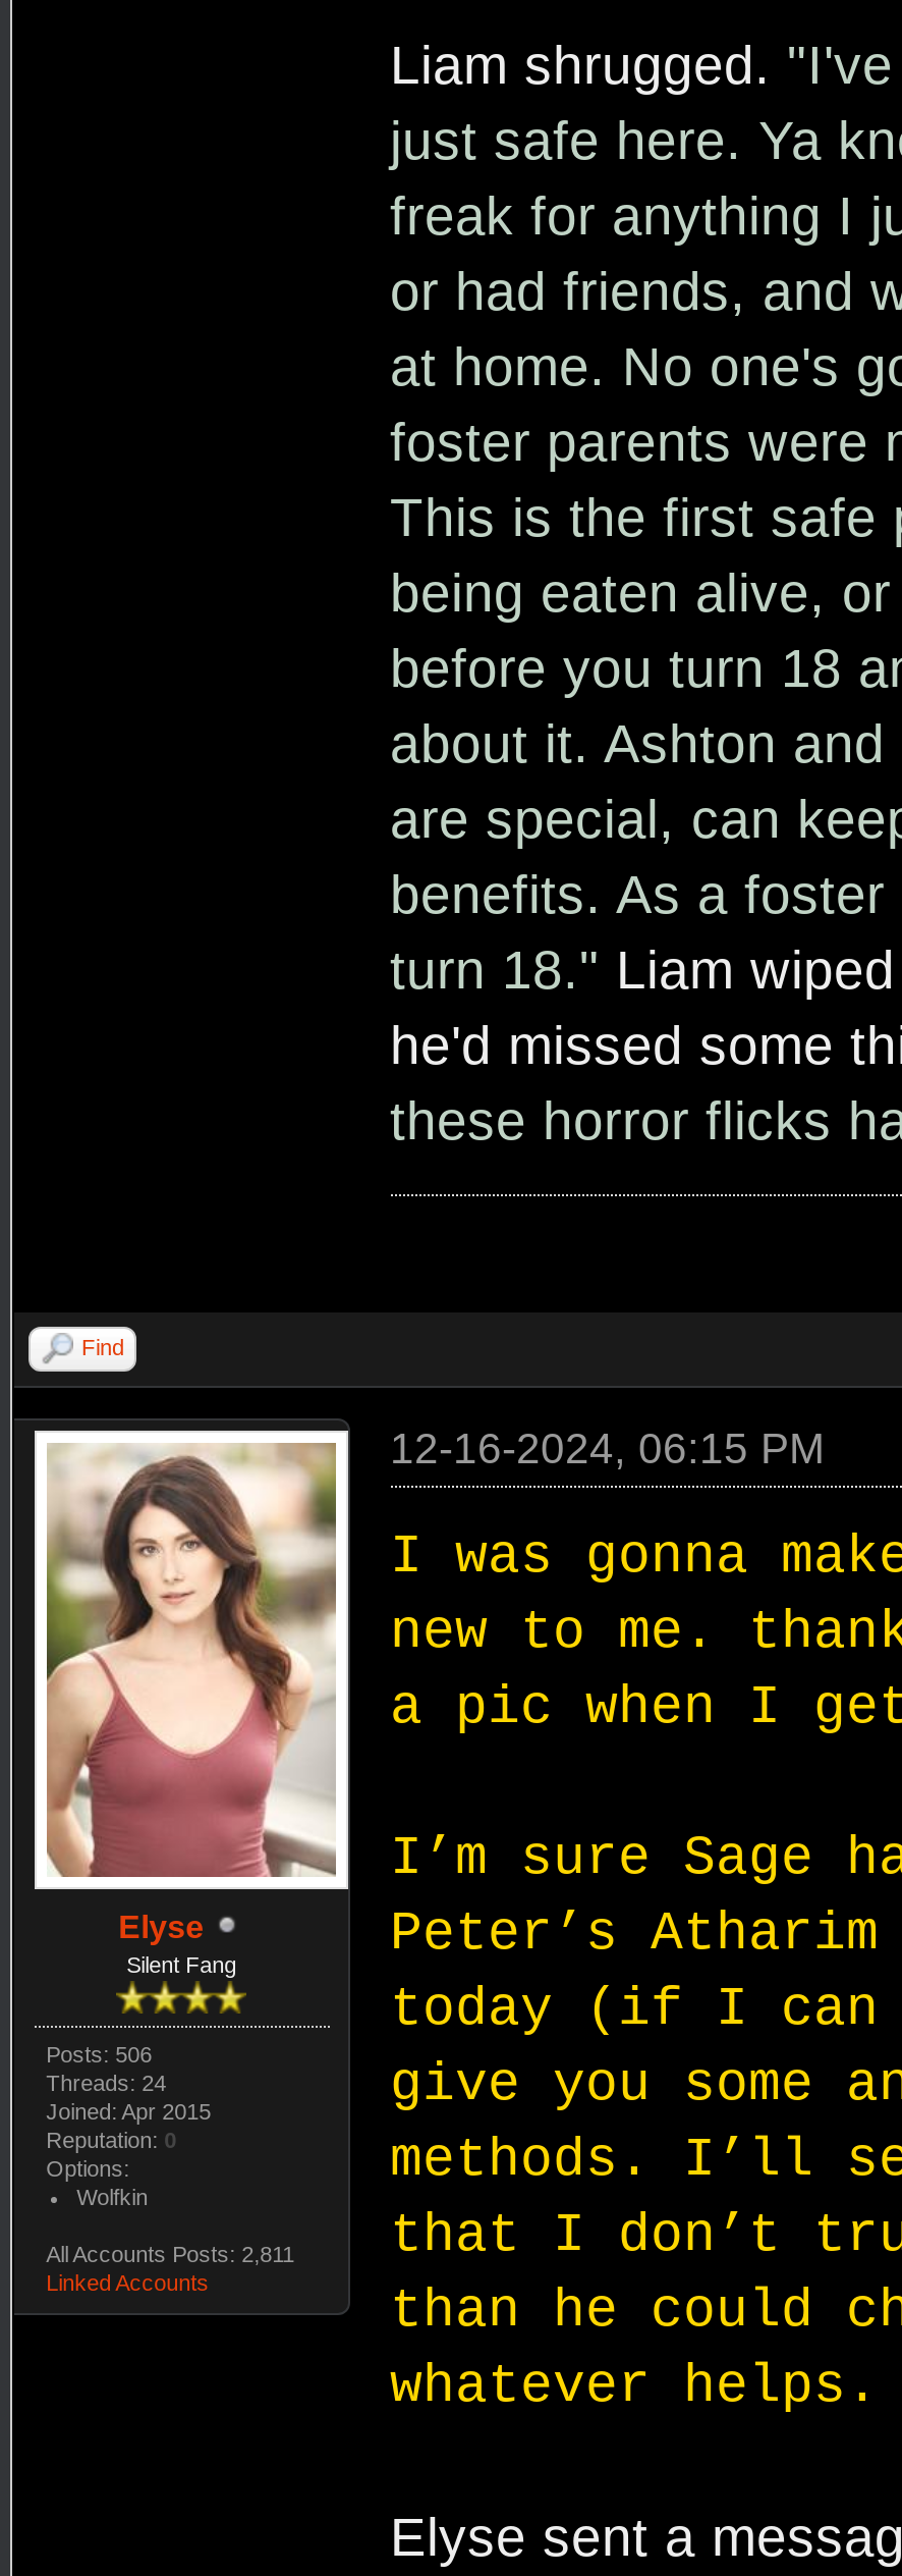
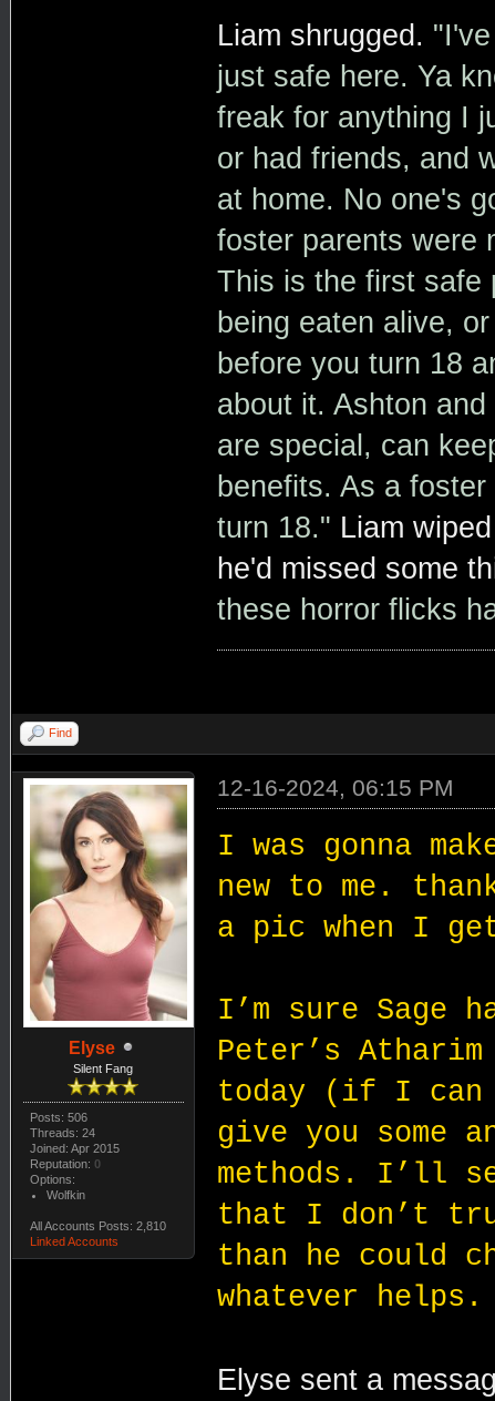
- All Accounts Posts: 2,811
+ All Accounts Posts: 2,810
